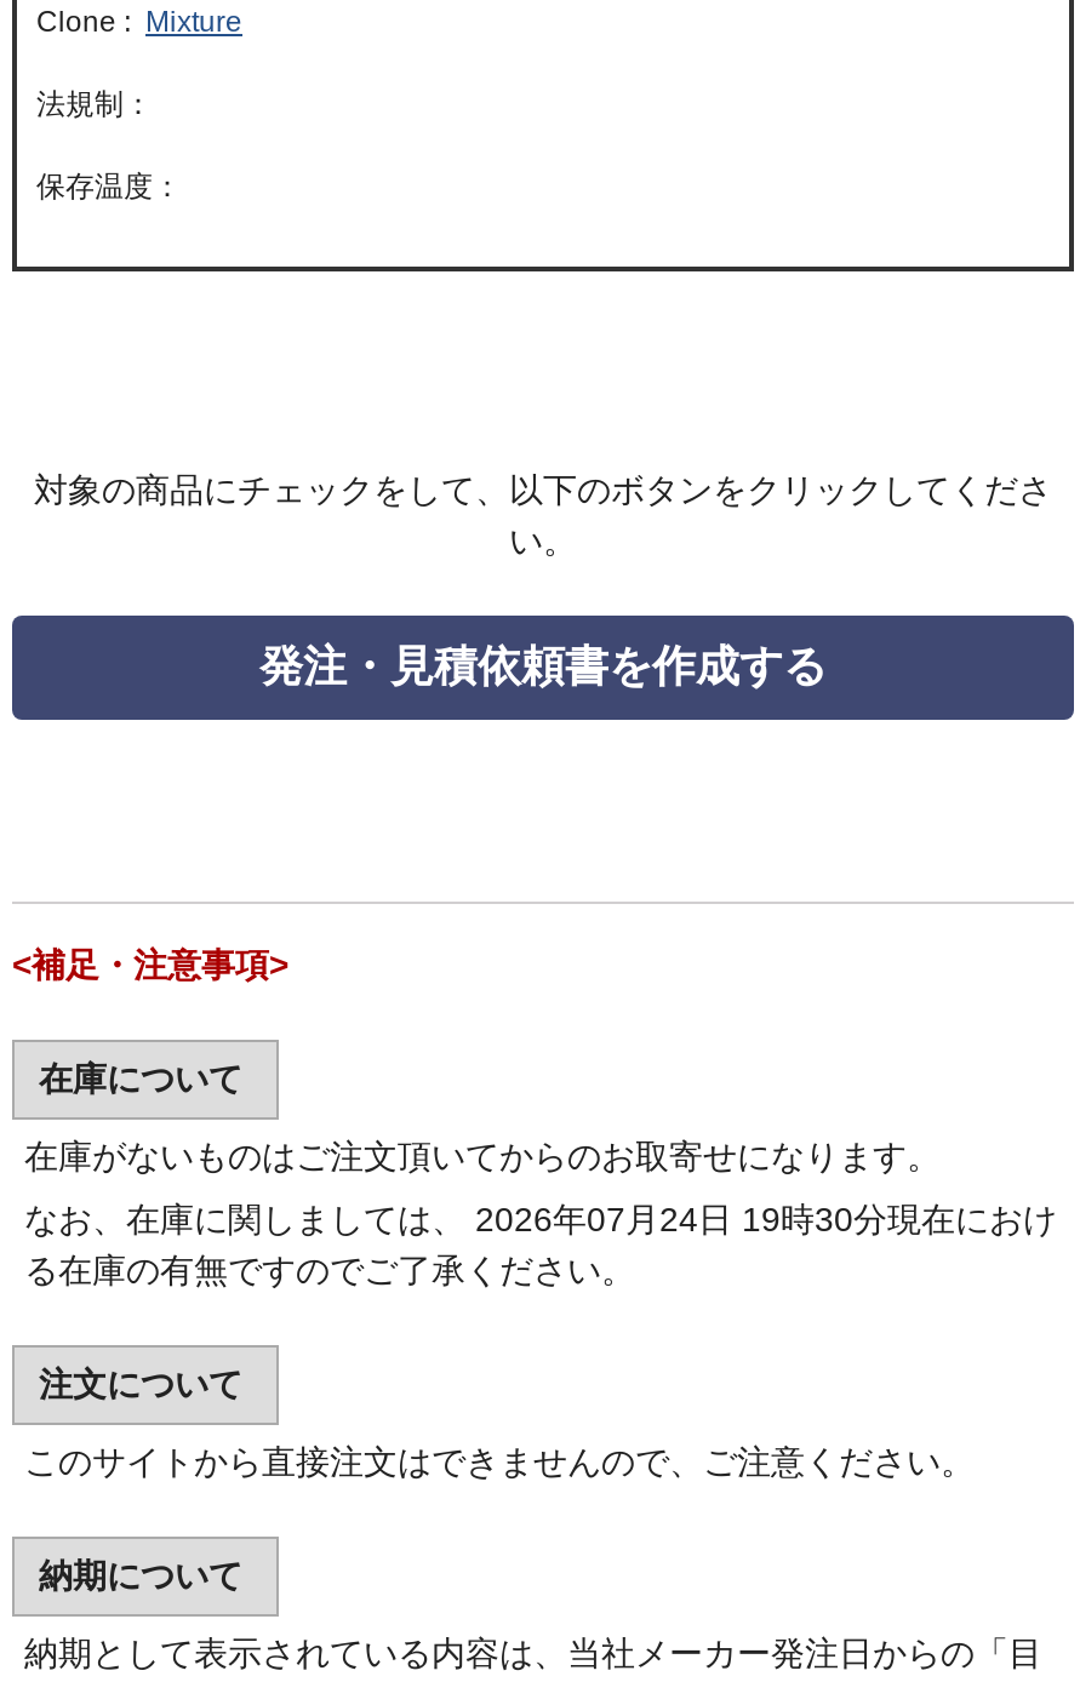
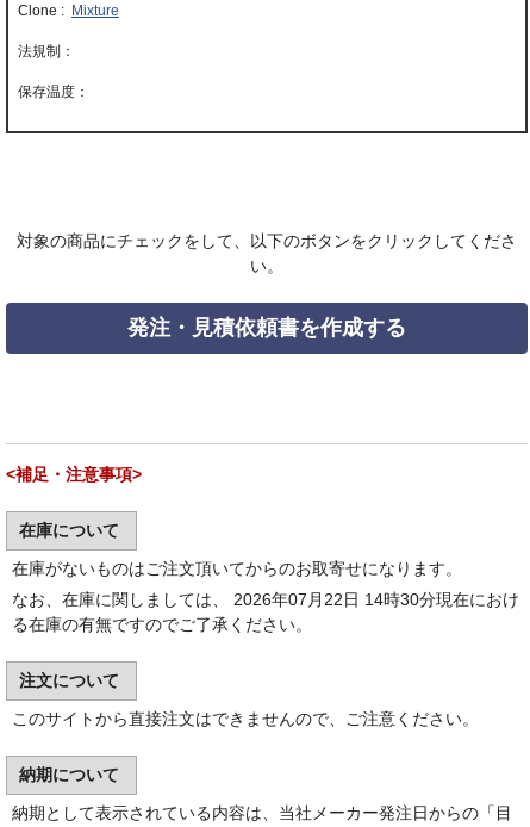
- なお、在庫に関しましては、 2026年07月24日 19時30分現在におけ
+ なお、在庫に関しましては、 2026年07月22日 14時30分現在におけ
